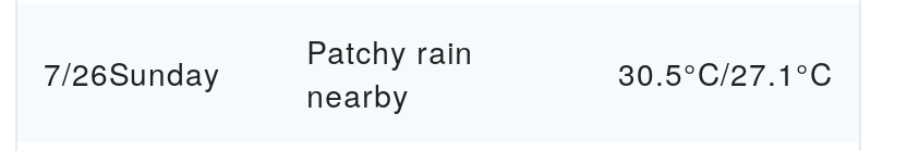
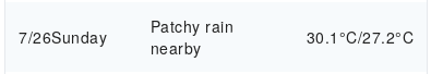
- 30.5°C/27.1°C
+ 30.1°C/27.2°C
